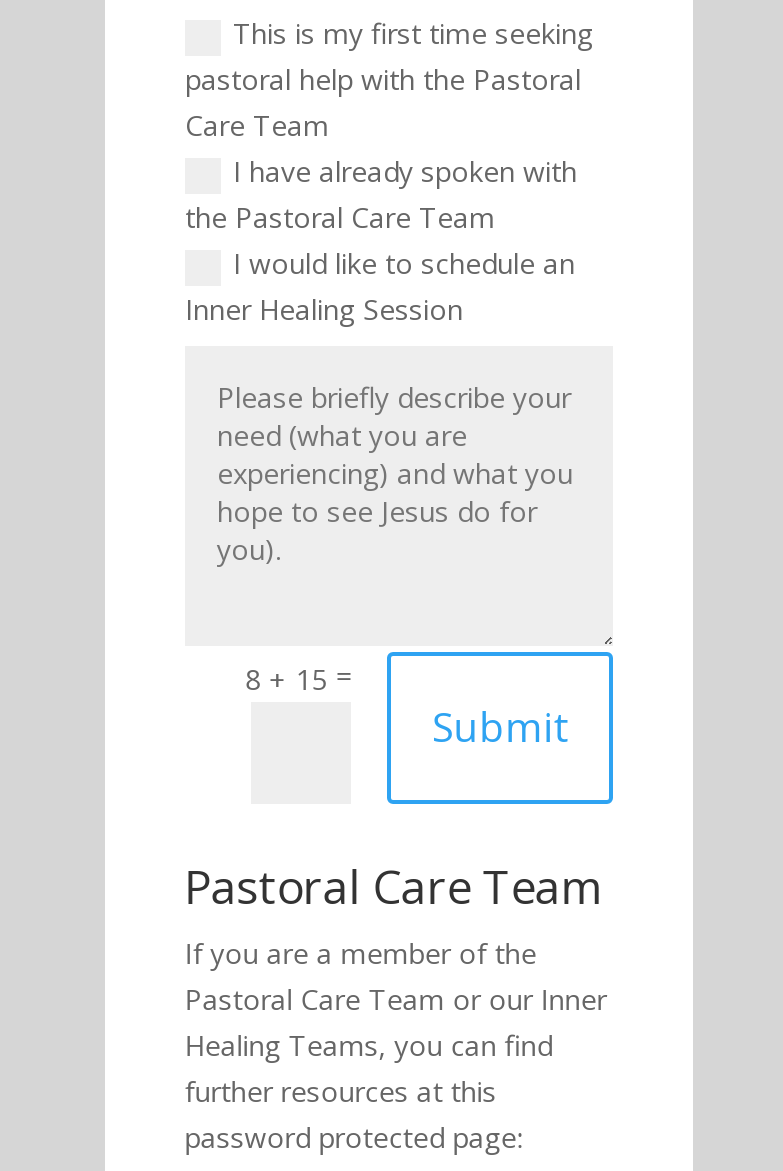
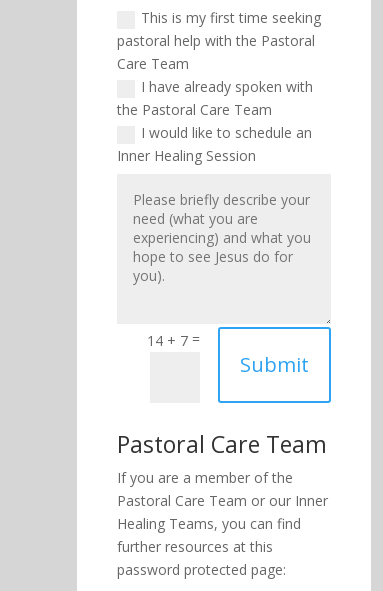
- 8 + 15 =
+ 14 + 7 =
